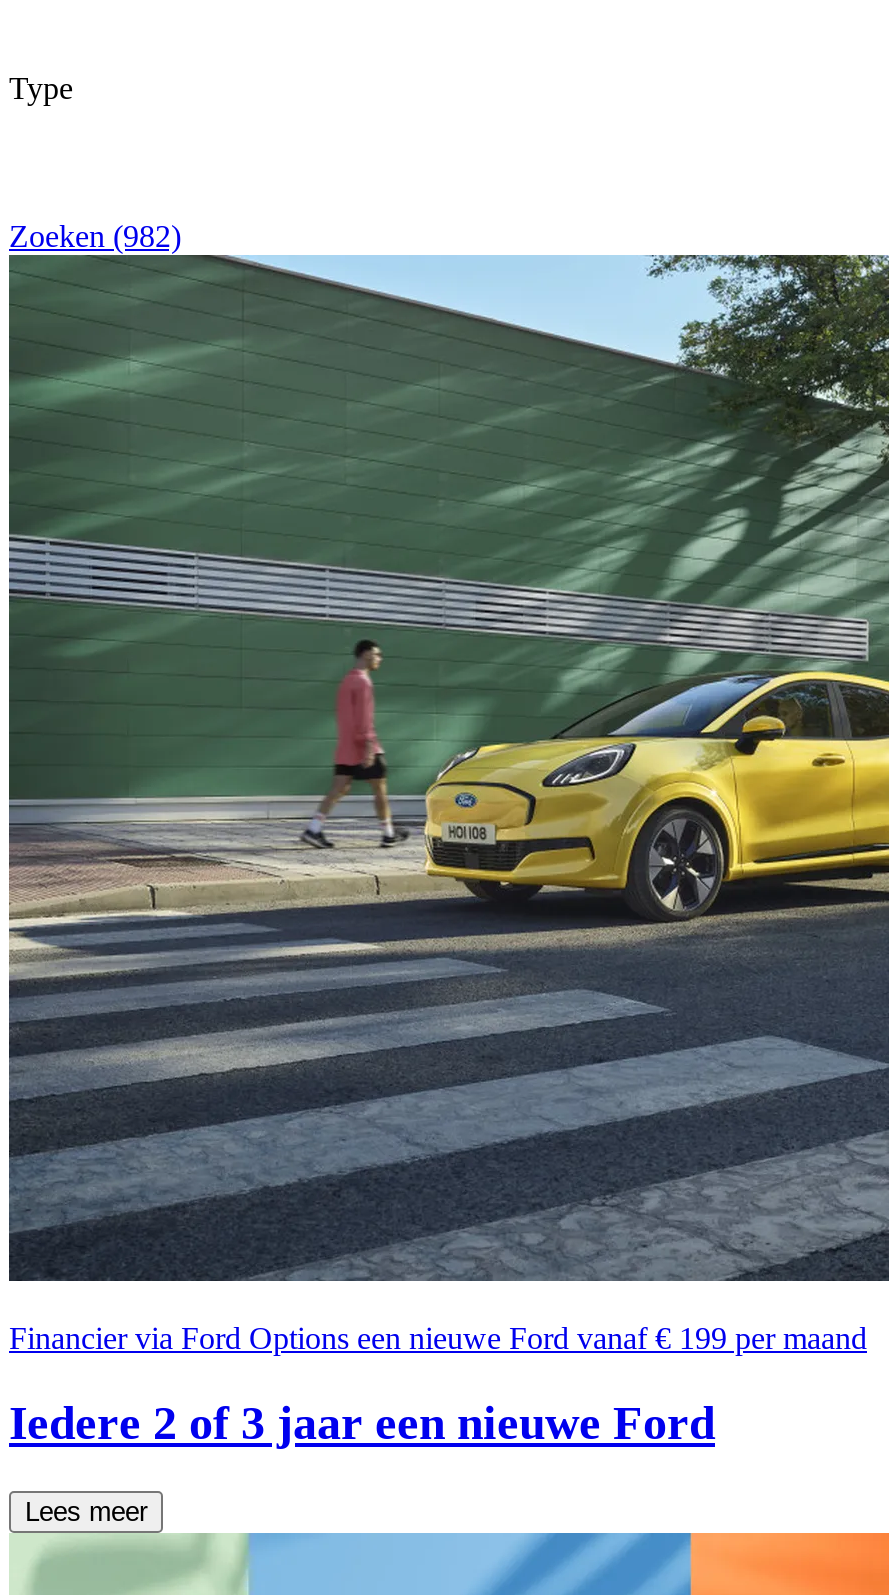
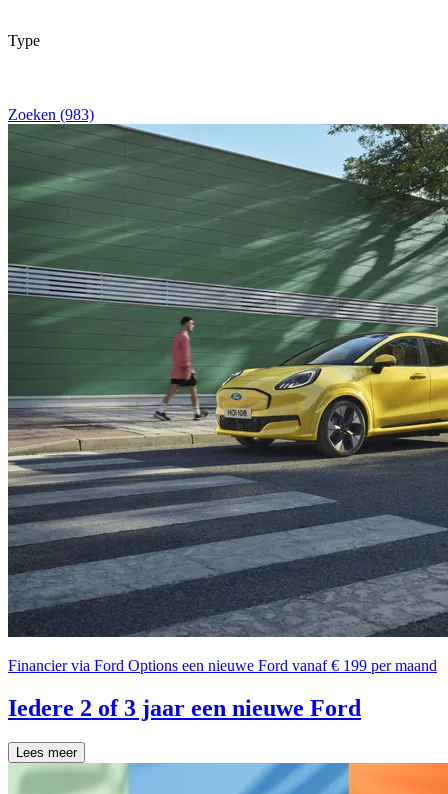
- Zoeken (982)
+ Zoeken (983)
